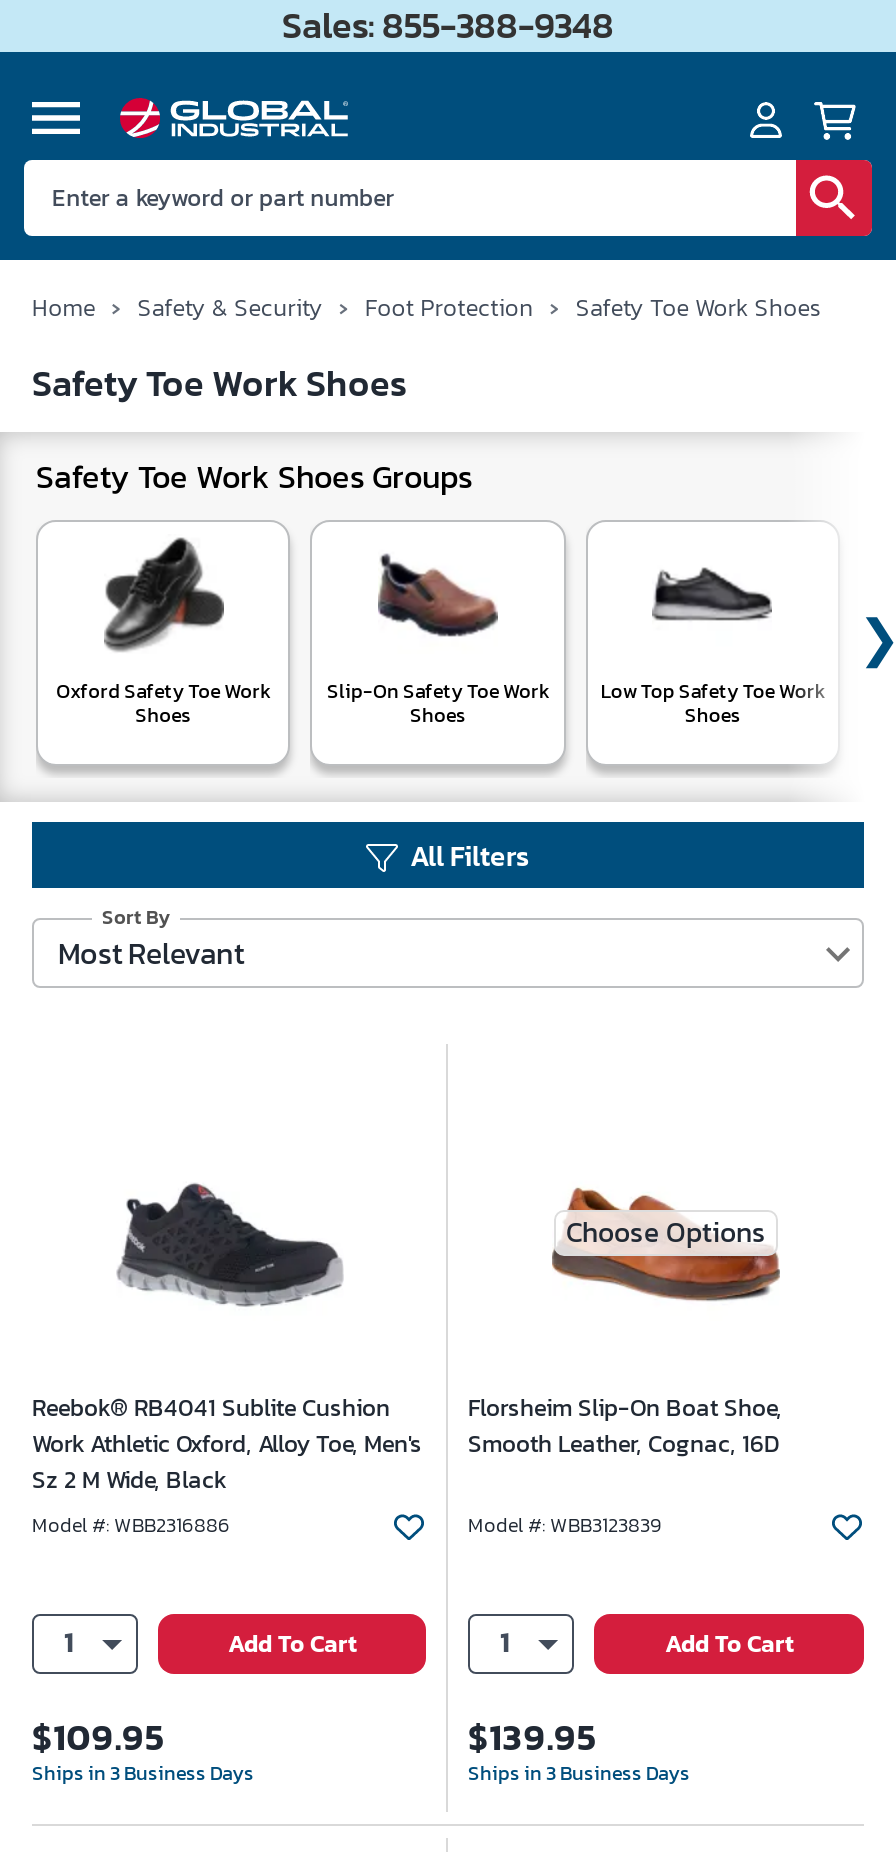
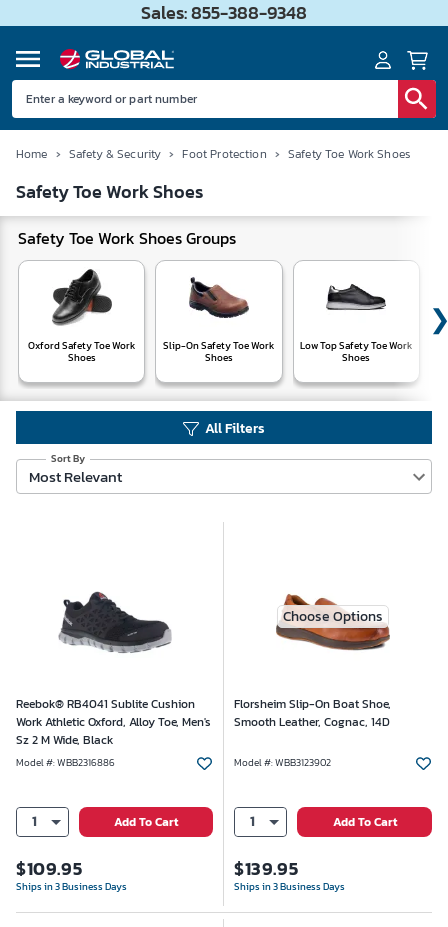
- Smooth Leather, Cognac, 16D
+ Smooth Leather, Cognac, 14D

- Model #: WBB3123839
+ Model #: WBB3123902
